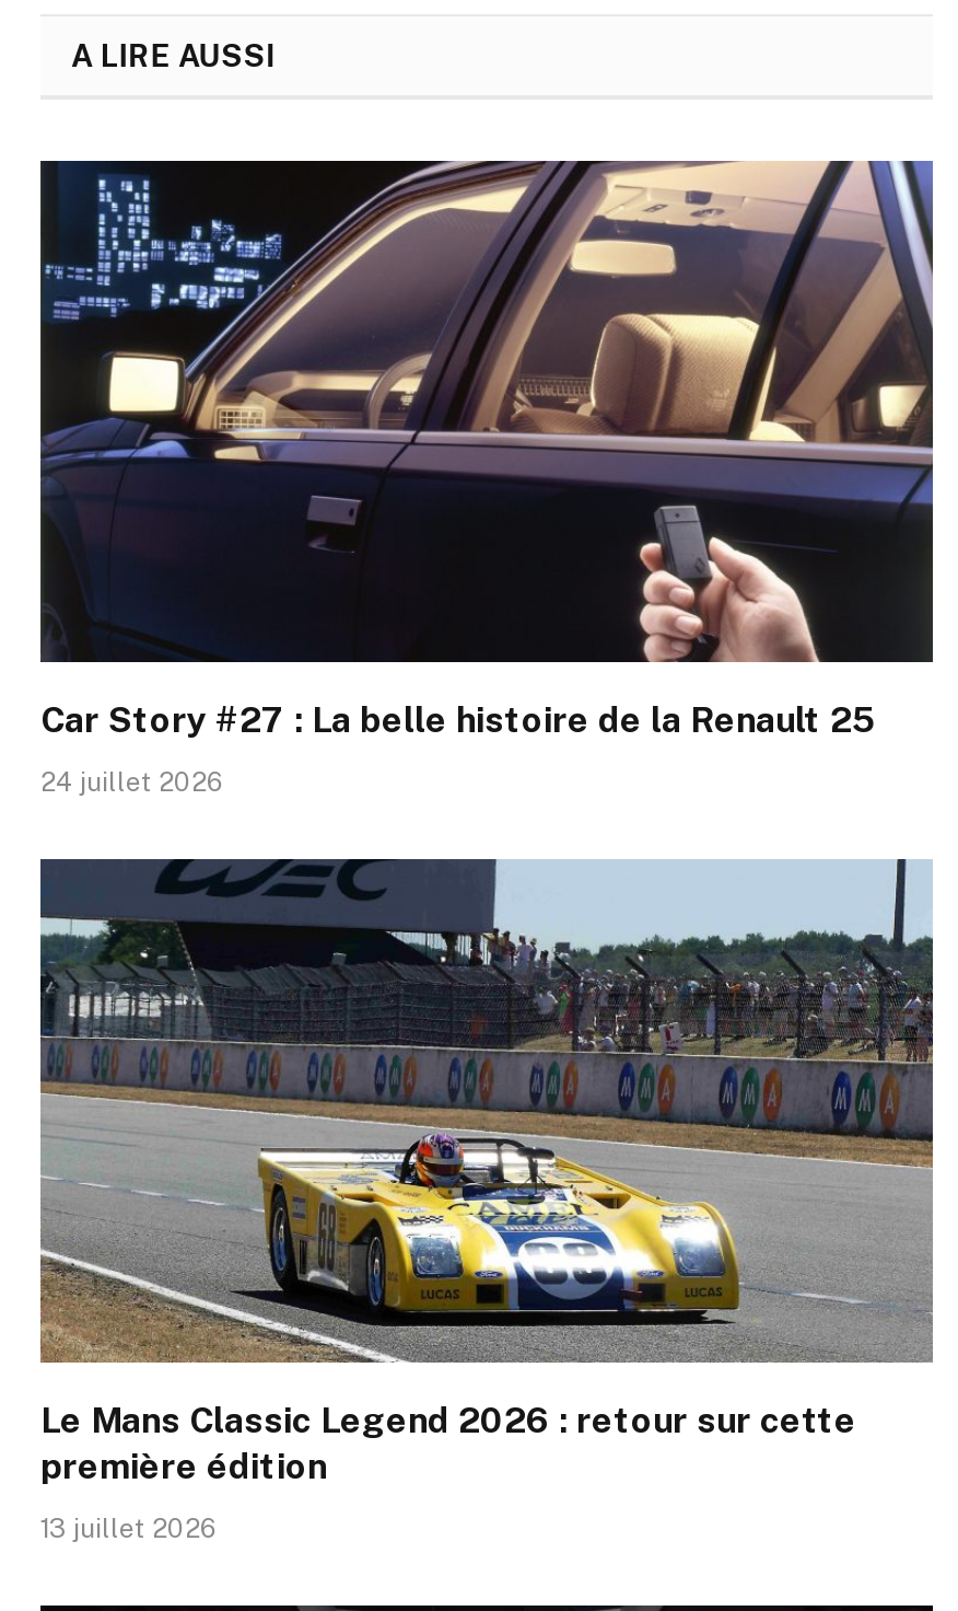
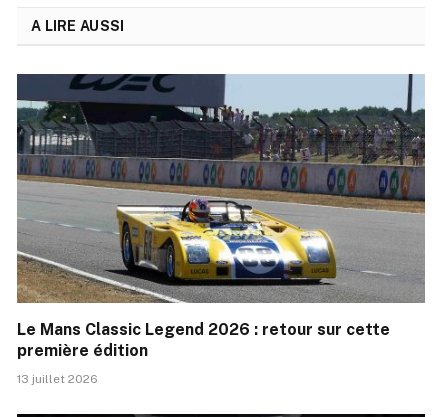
- [image]
- Car Story #27 : La belle histoire de la Renault 25
- 24 juillet 2026
